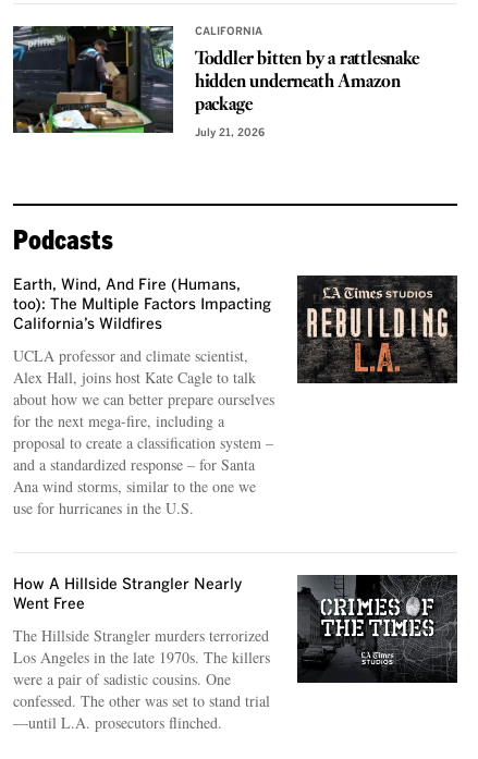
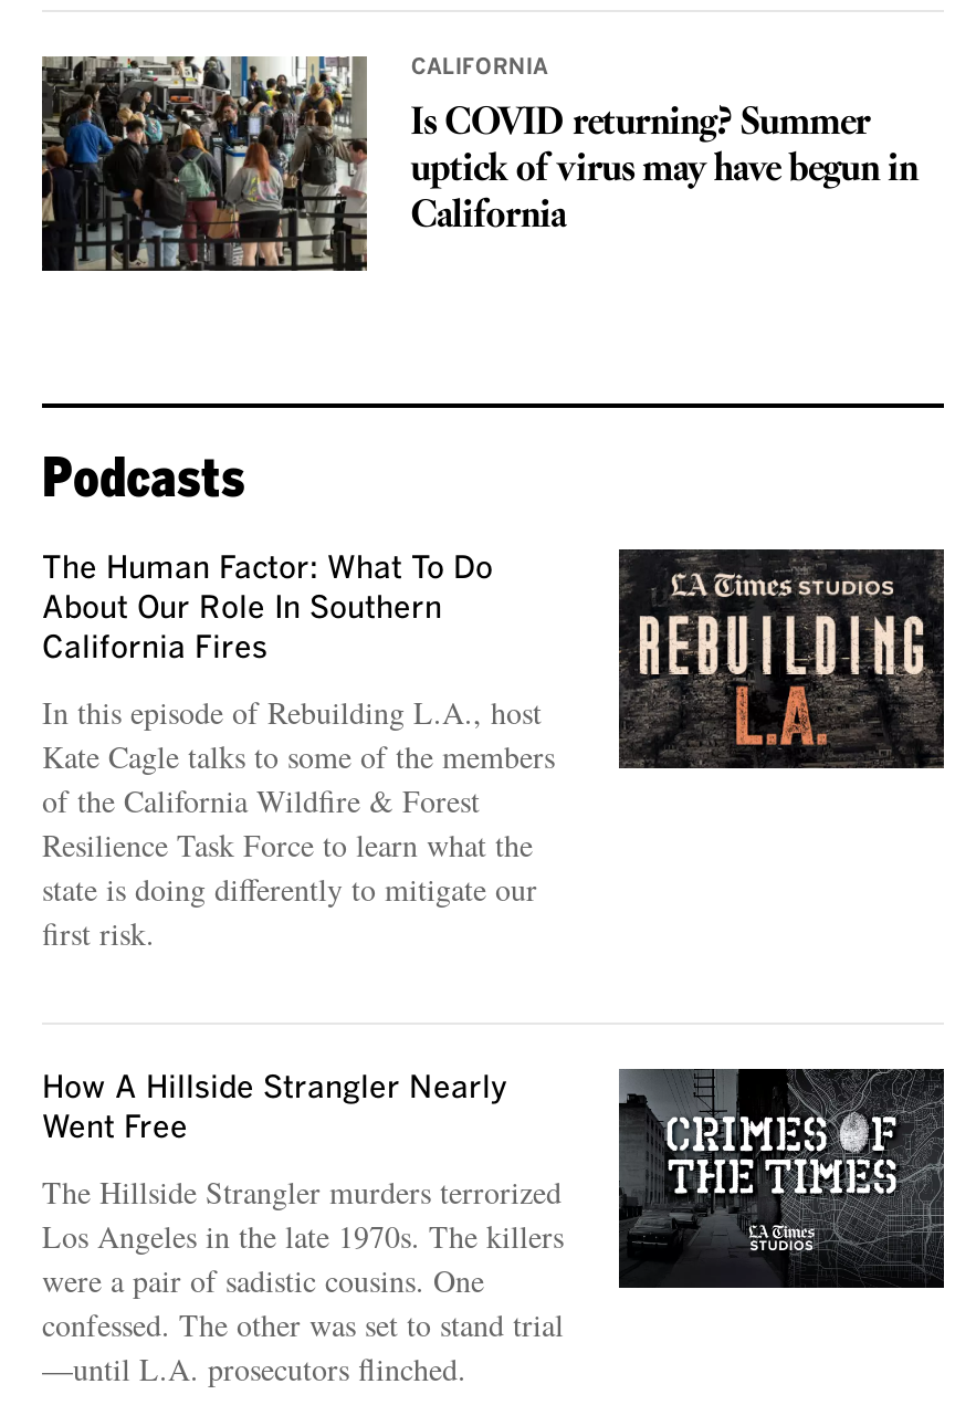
- [image]
- Toddler bitten by a rattlesnake
- hidden underneath Amazon
- package
- July 21, 2026
+ [image]
+ Is COVID returning? Summer
+ uptick of virus may have begun in
+ California

- Earth, Wind, And Fire (Humans,
- too): The Multiple Factors Impacting
- California’s Wildfires
+ The Human Factor: What To Do
+ About Our Role In Southern
+ California Fires

- UCLA professor and climate scientist,
- Alex Hall, joins host Kate Cagle to talk
- about how we can better prepare ourselves
- for the next mega-fire, including a
- proposal to create a classification system –
- and a standardized response – for Santa
- Ana wind storms, similar to the one we
- use for hurricanes in the U.S.
+ In this episode of Rebuilding L.A., host
+ Kate Cagle talks to some of the members
+ of the California Wildfire & Forest
+ Resilience Task Force to learn what the
+ state is doing differently to mitigate our
+ first risk.
